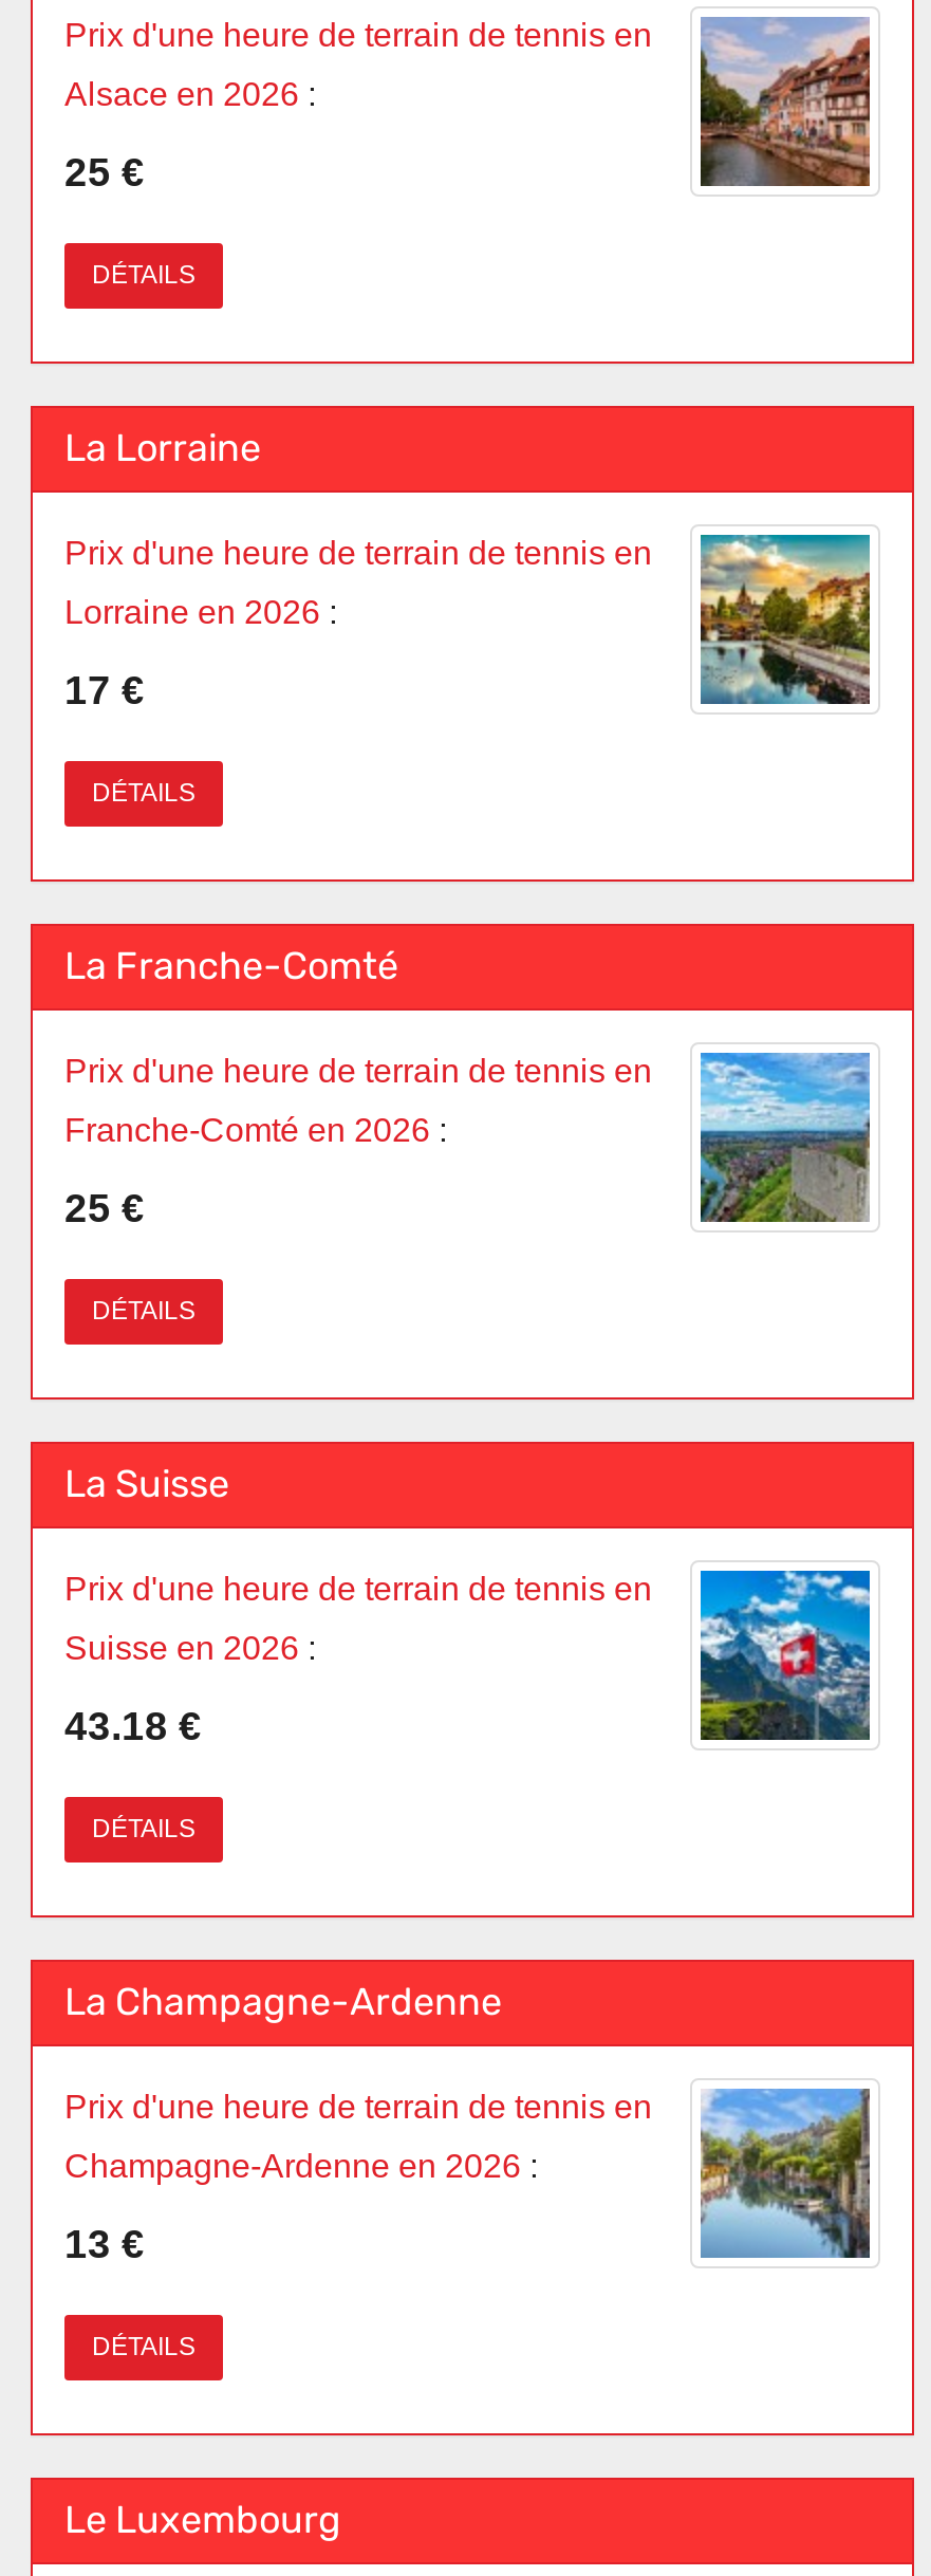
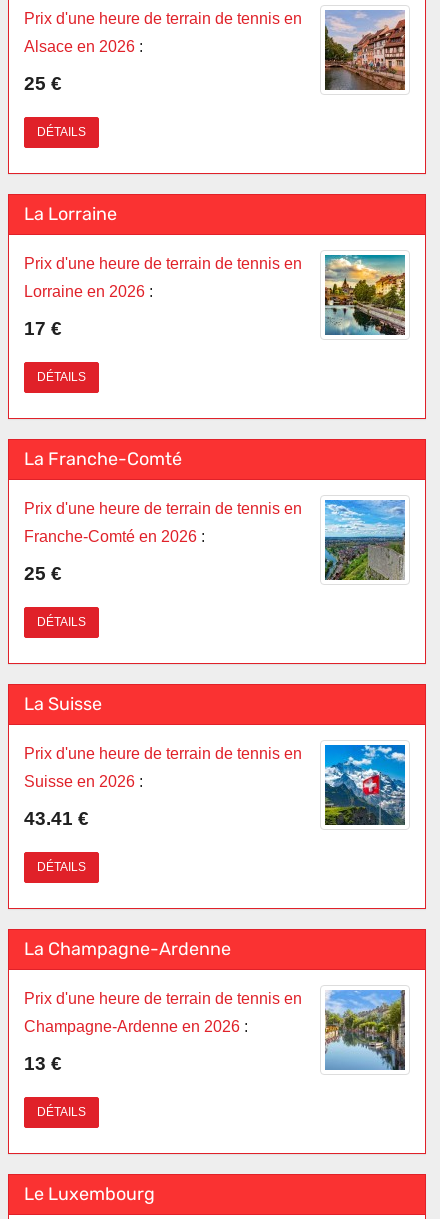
- 43.18 €
+ 43.41 €
